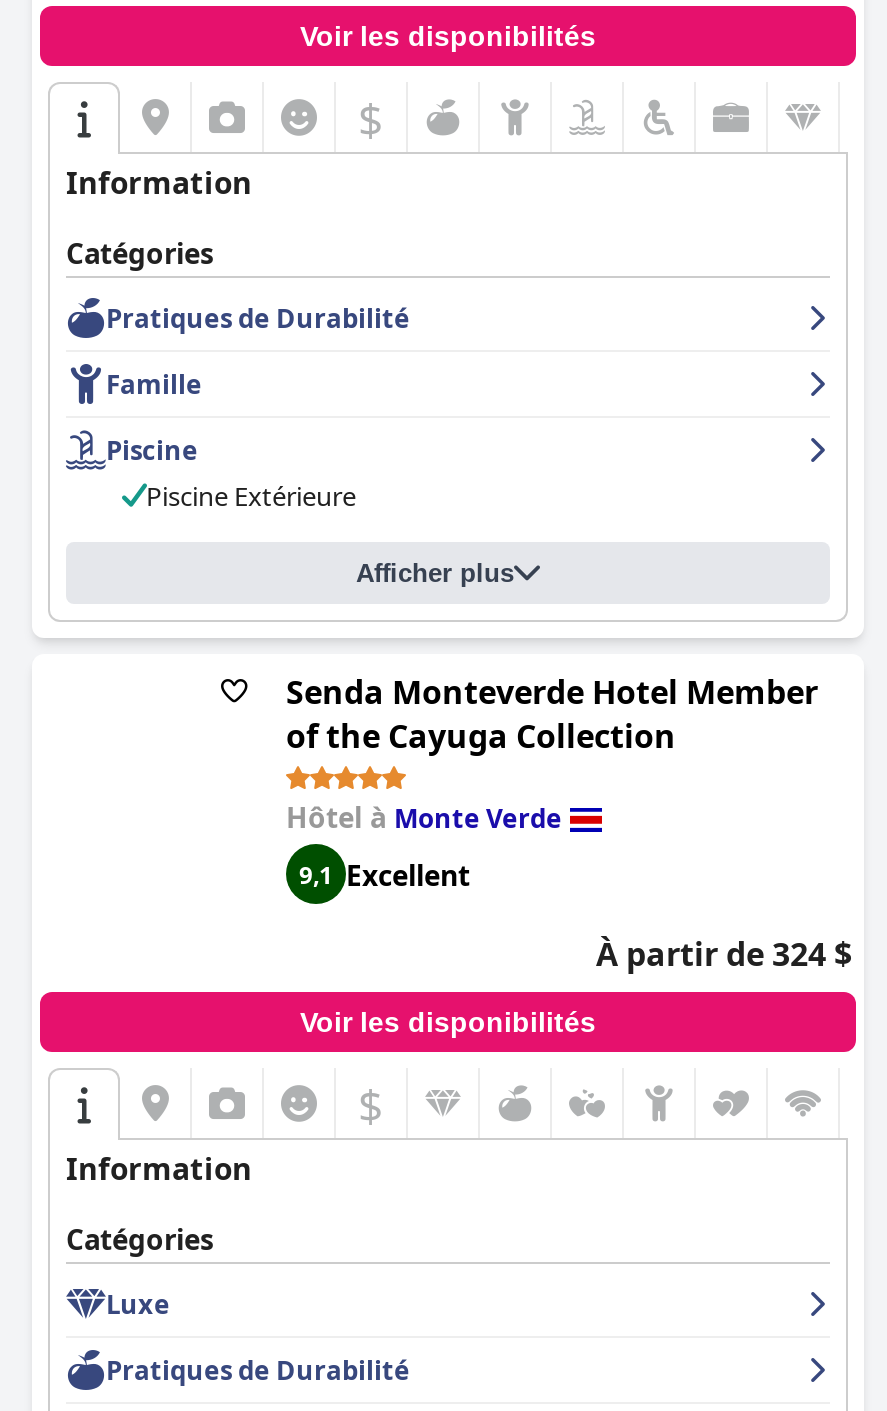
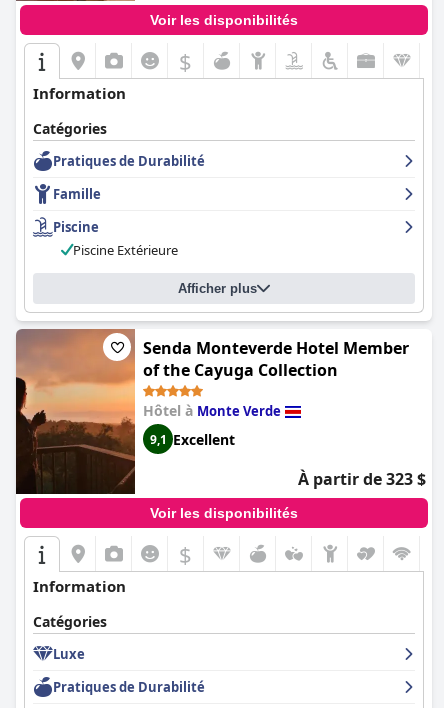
+ [image]

- À partir de 324 $
+ À partir de 323 $
